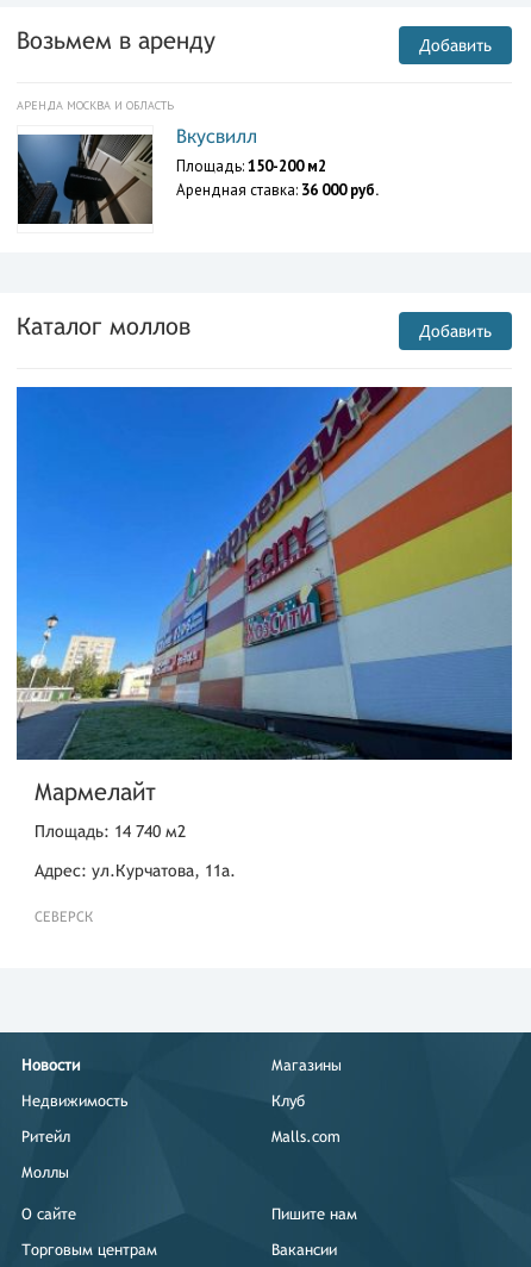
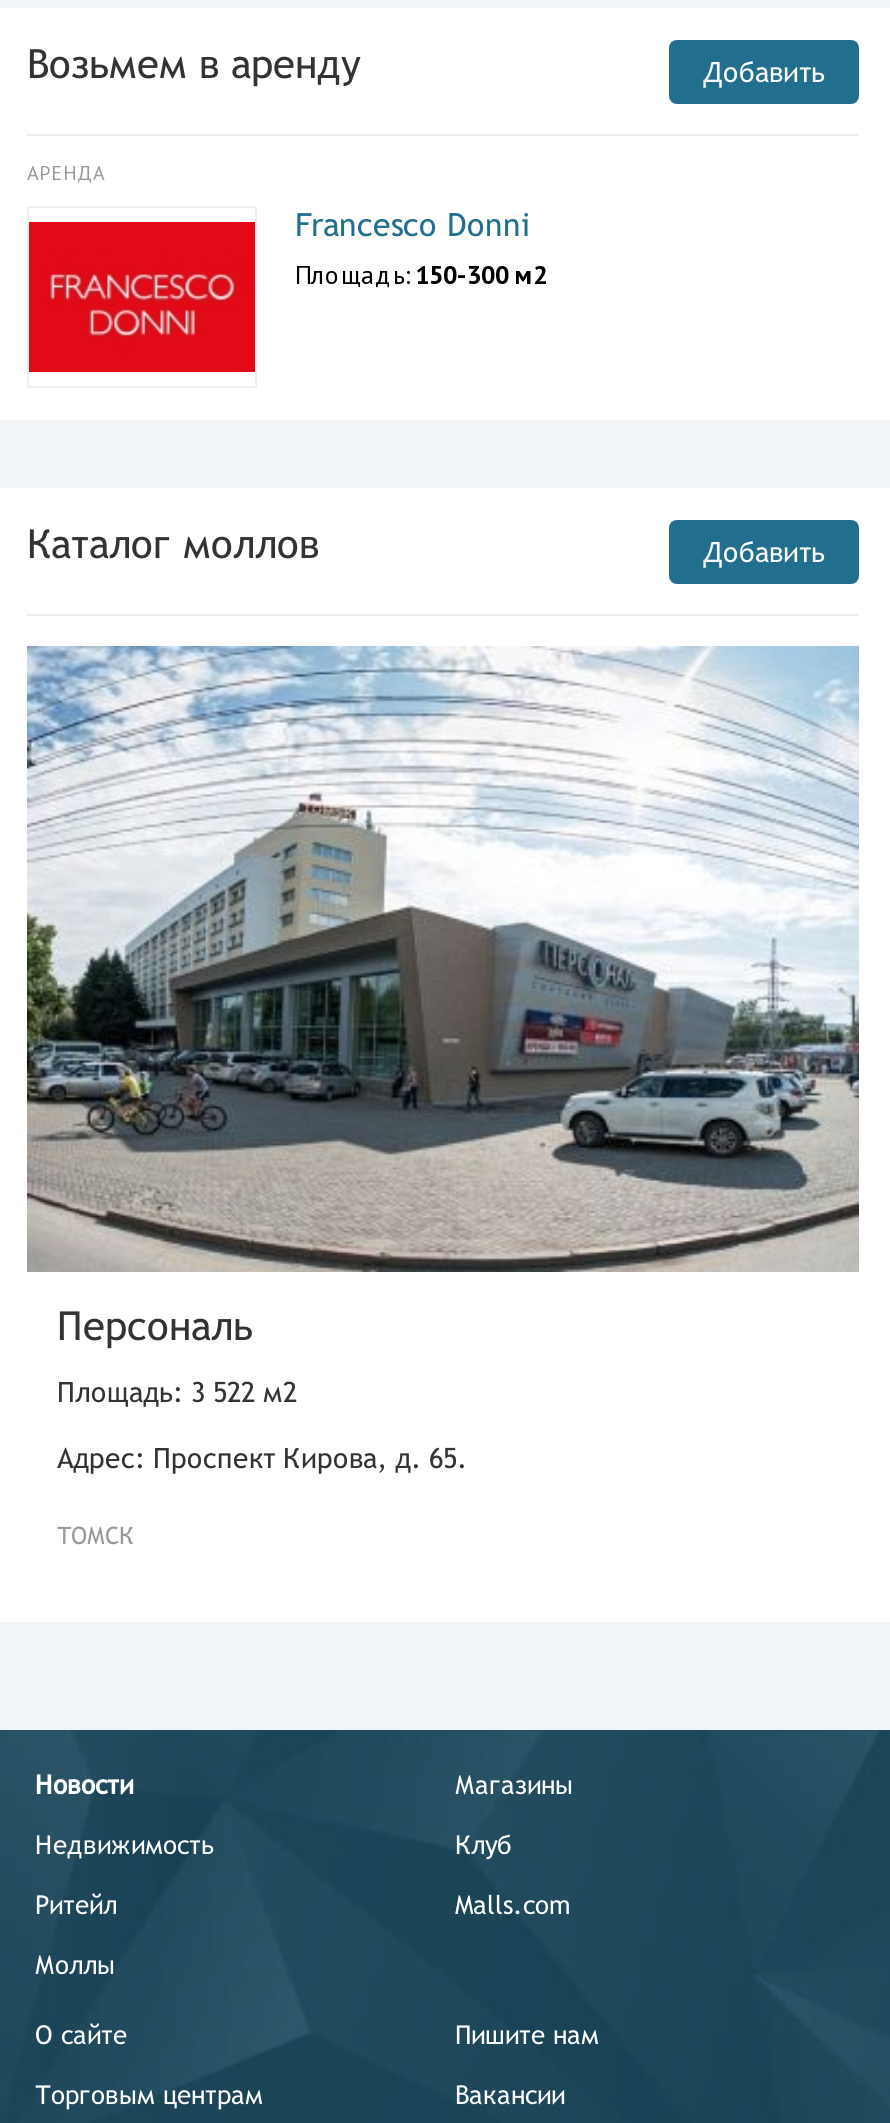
- АРЕНДА МОСКВА И ОБЛАСТЬ
+ АРЕНДА

- [image]
- Вкусвилл
- Площадь: 150-200 м2
- Арендная ставка: 36 000 руб.
+ [image]
+ Francesco Donni
+ Площадь: 150-300 м2

- [image]
- Мармелайт
+ [image]
+ Персональ

- Площадь: 14 740 м2
+ Площадь: 3 522 м2

- Адрес: ул.Курчатова, 11а.
+ Адрес: Проспект Кирова, д. 65.

- СЕВЕРСК
+ ТОМСК
